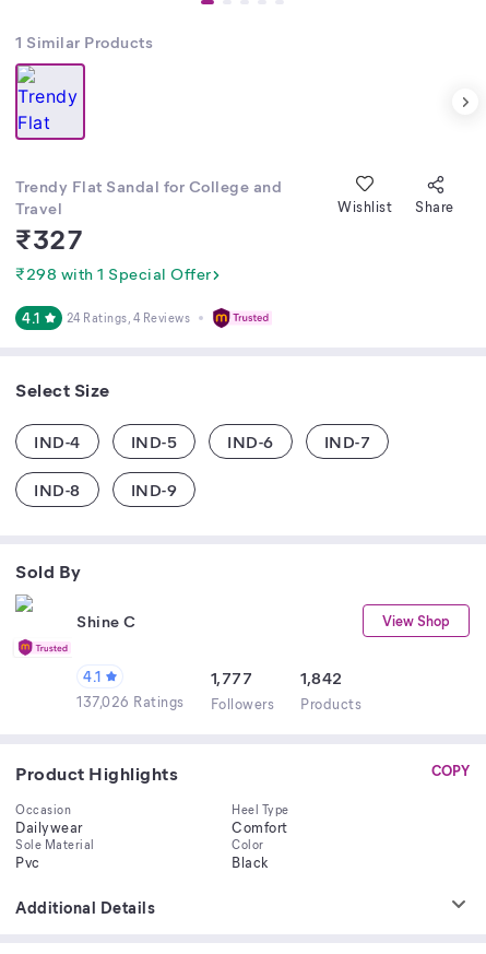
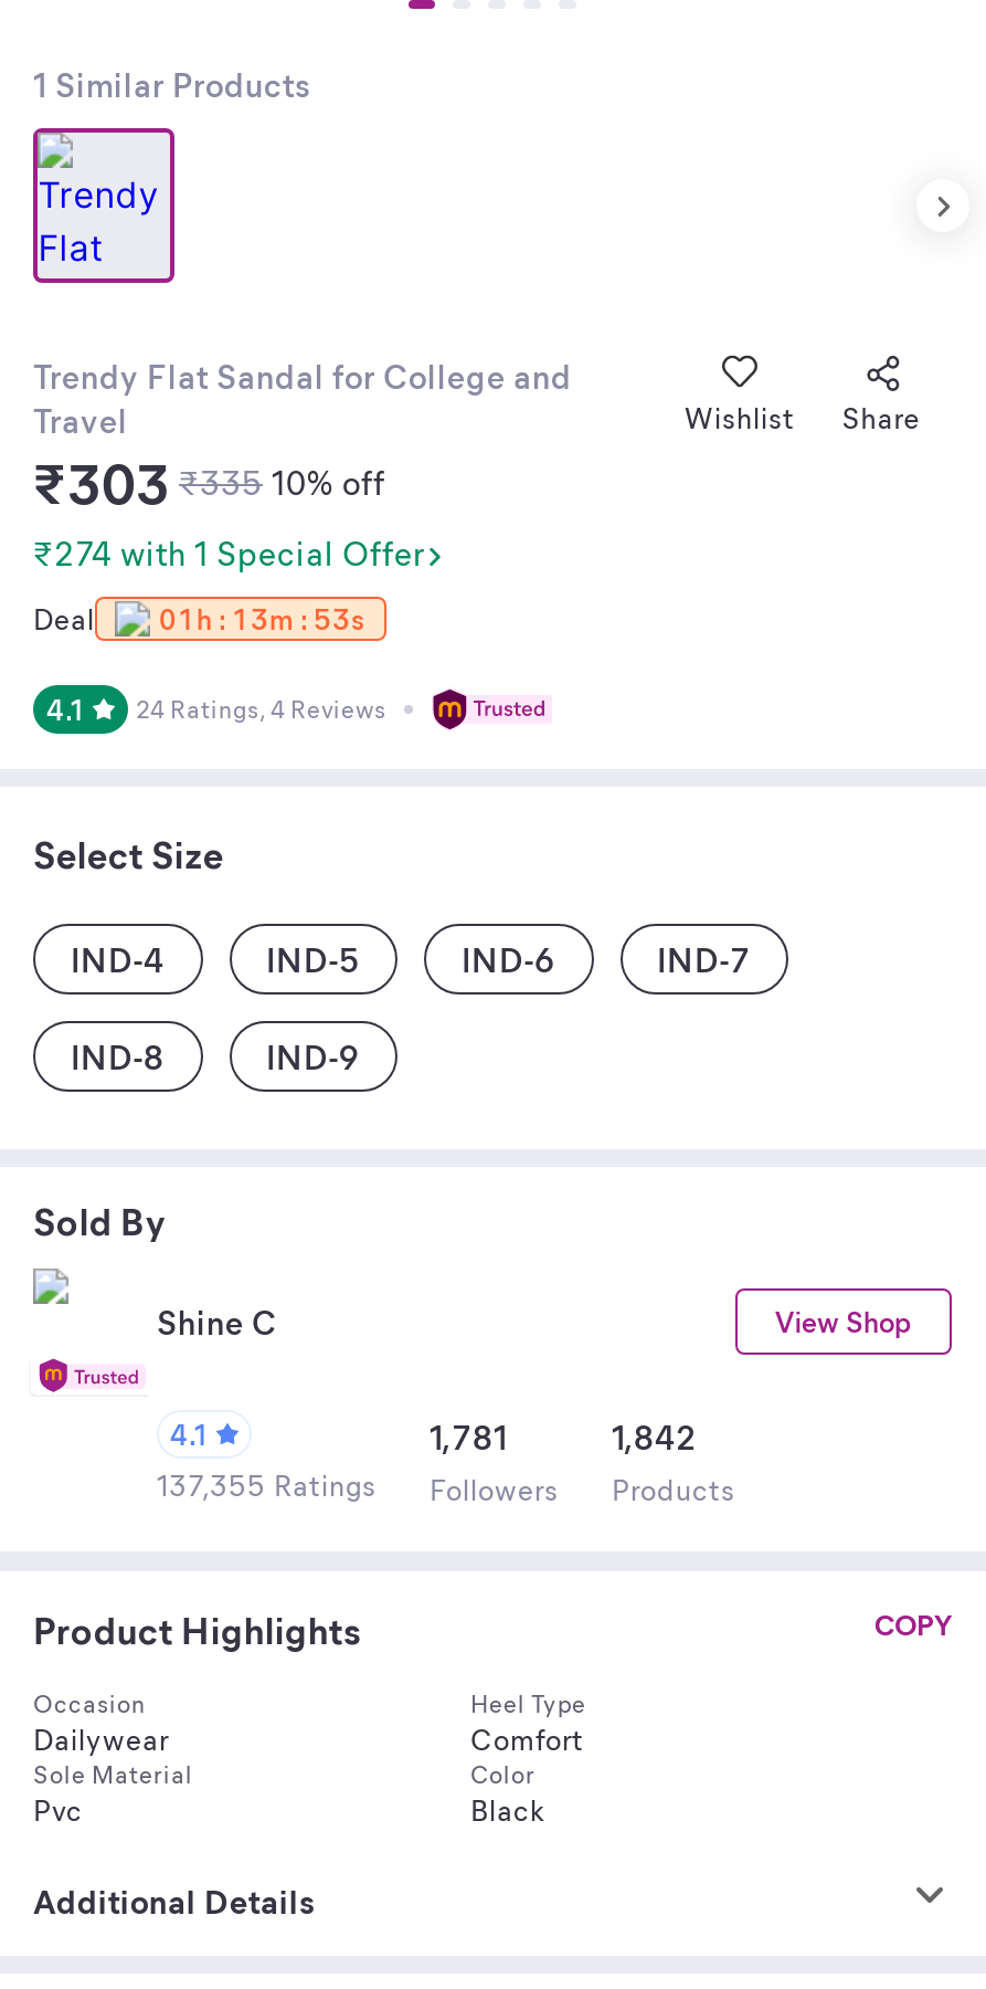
- ₹327
- ₹298 with 1 Special Offer
+ ₹303 ₹335 10% off
+ ₹274 with 1 Special Offer
+ Deal
+ 01h : 13m : 53s

- 1,777
+ 1,781

- 137,026 Ratings Followers Products
+ 137,355 Ratings Followers Products
